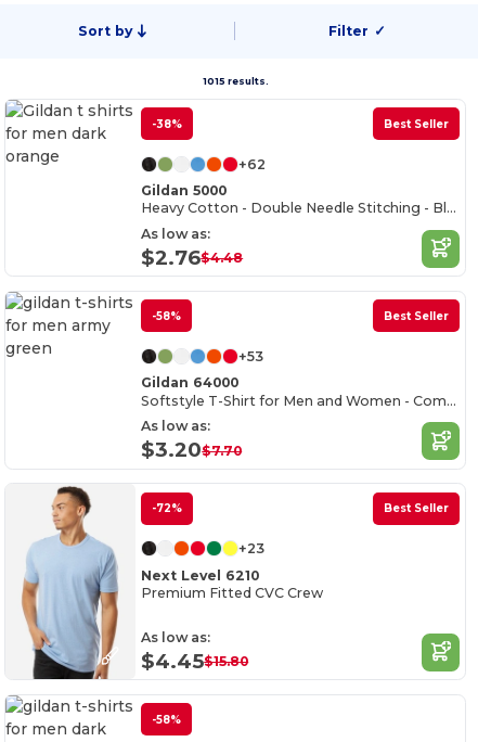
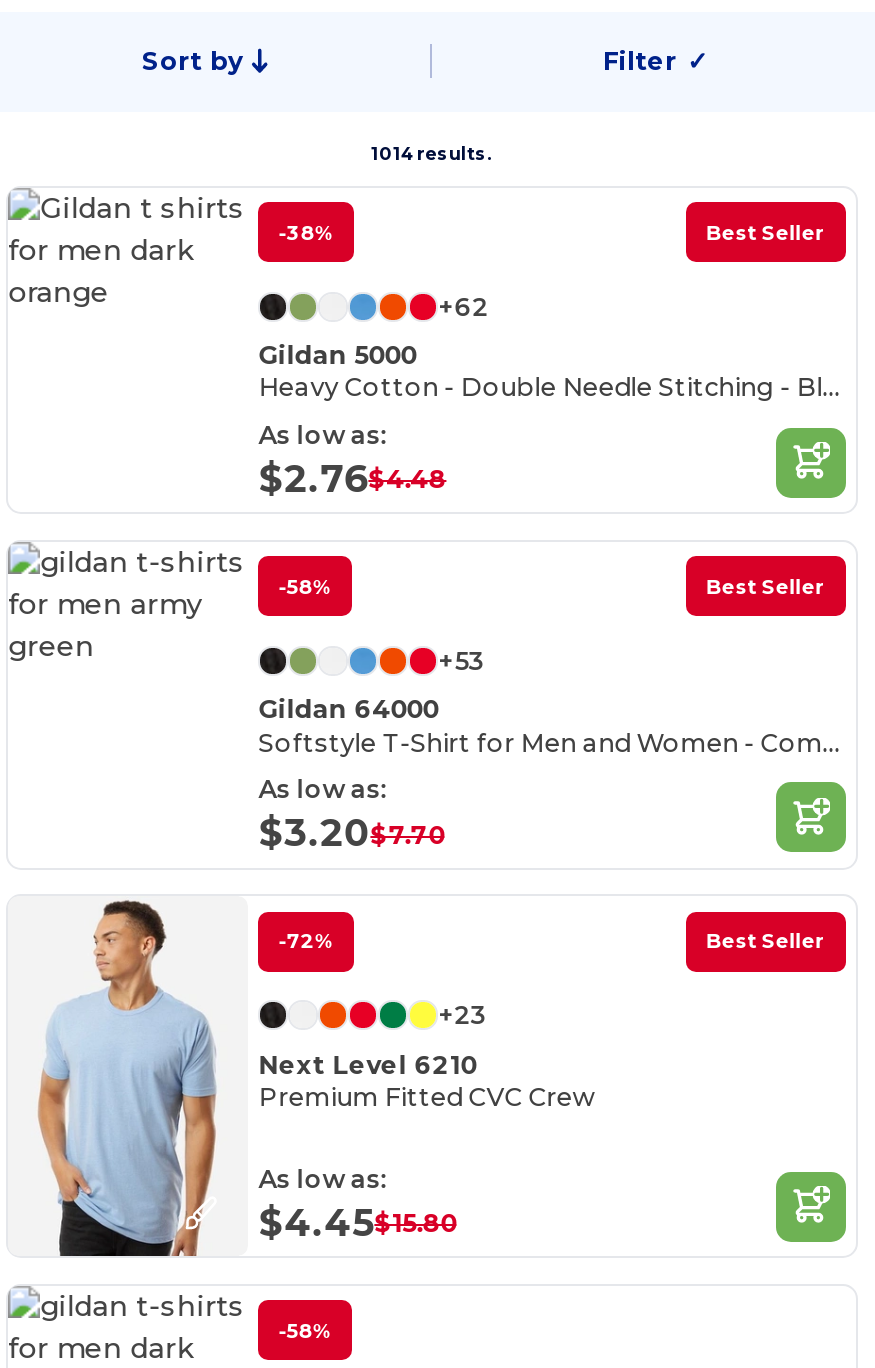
- 1015 results.
+ 1014 results.
